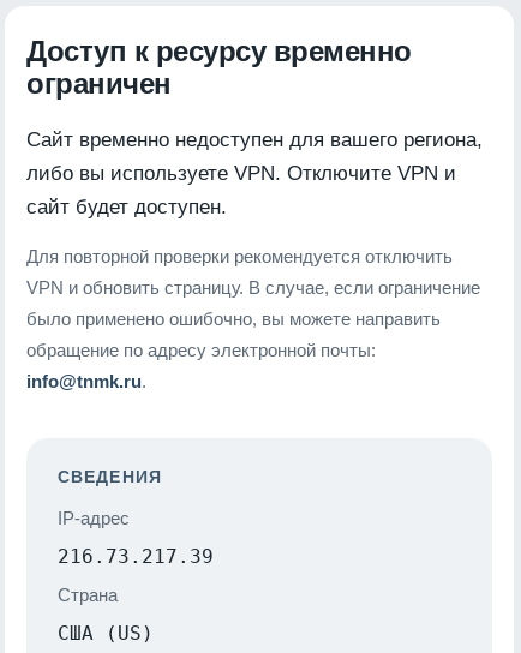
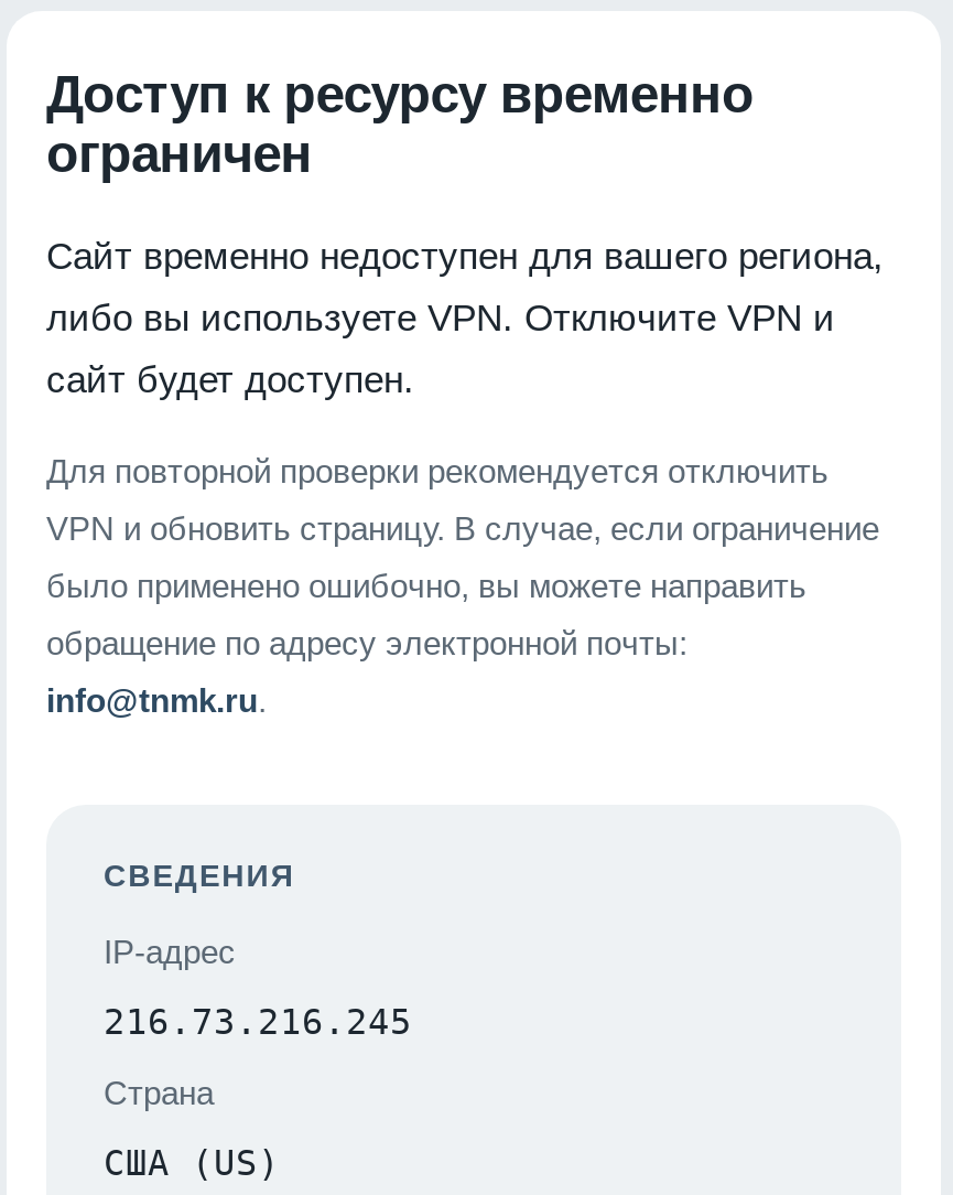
- 216.73.217.39
+ 216.73.216.245
